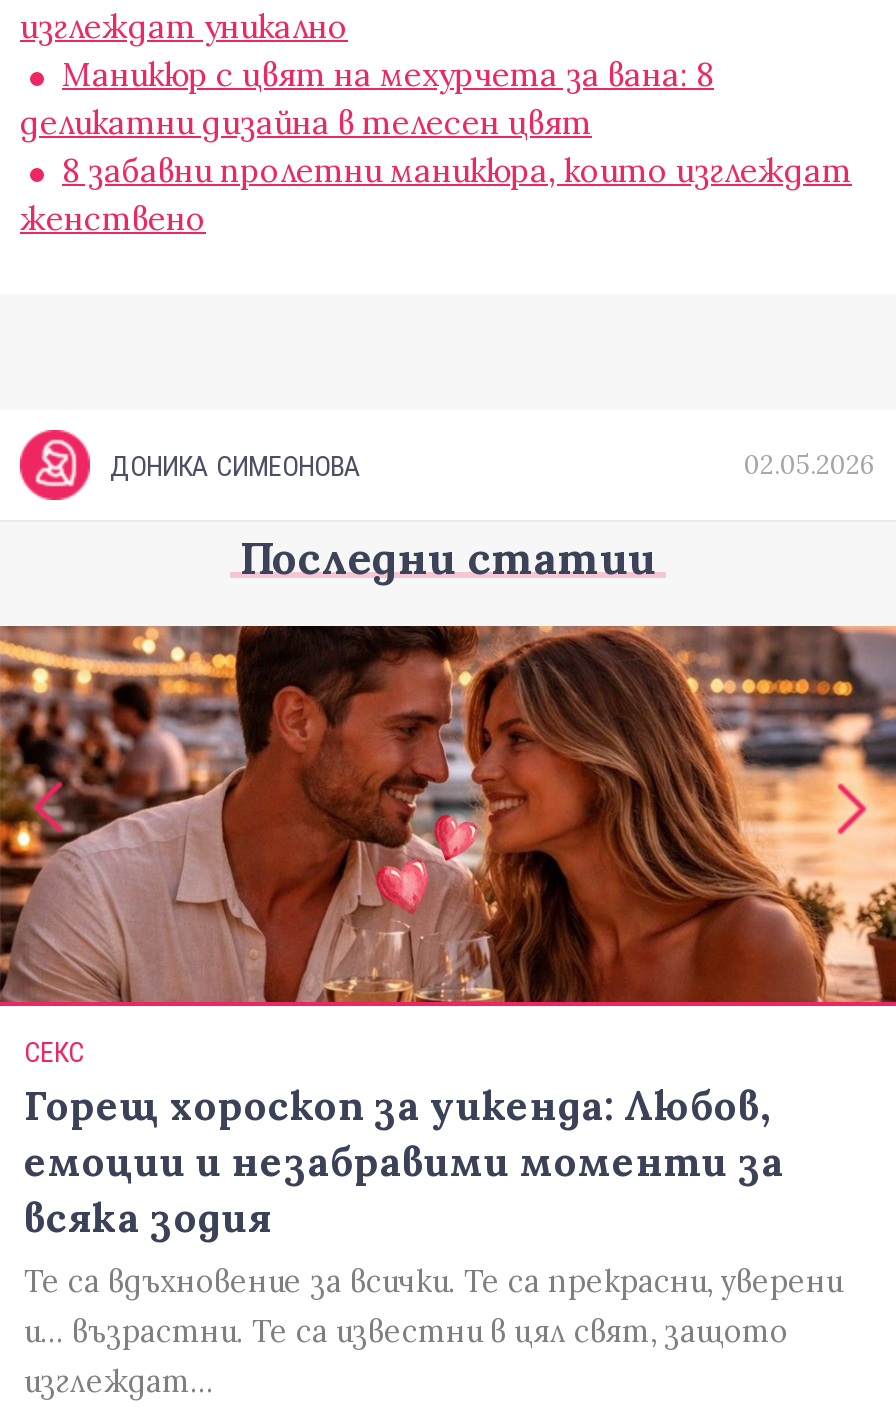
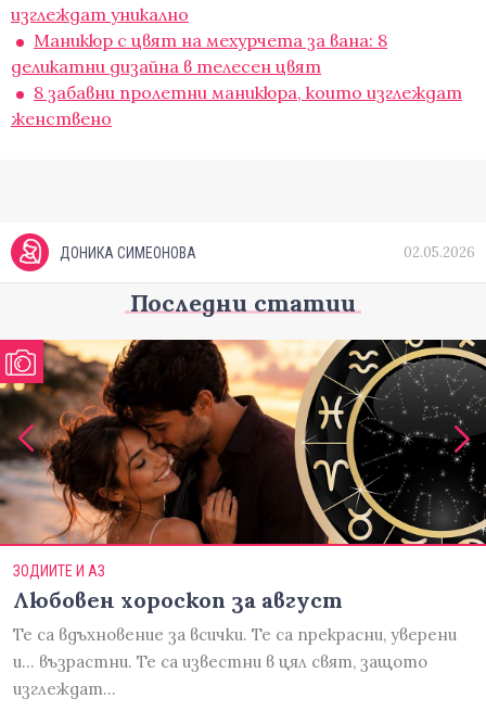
- [image]
- СЕКС
- Горещ хороскоп за уикенда: Любов,
- емоции и незабравими моменти за
- всяка зодия
+ [image]
+ ЗОДИИТЕ И АЗ
+ Любовен хороскоп за август
